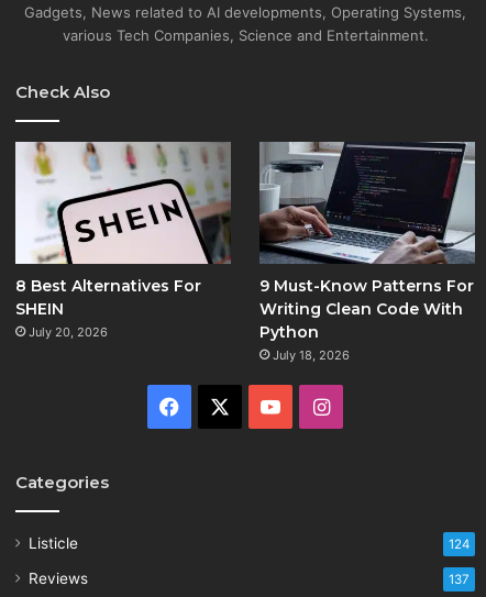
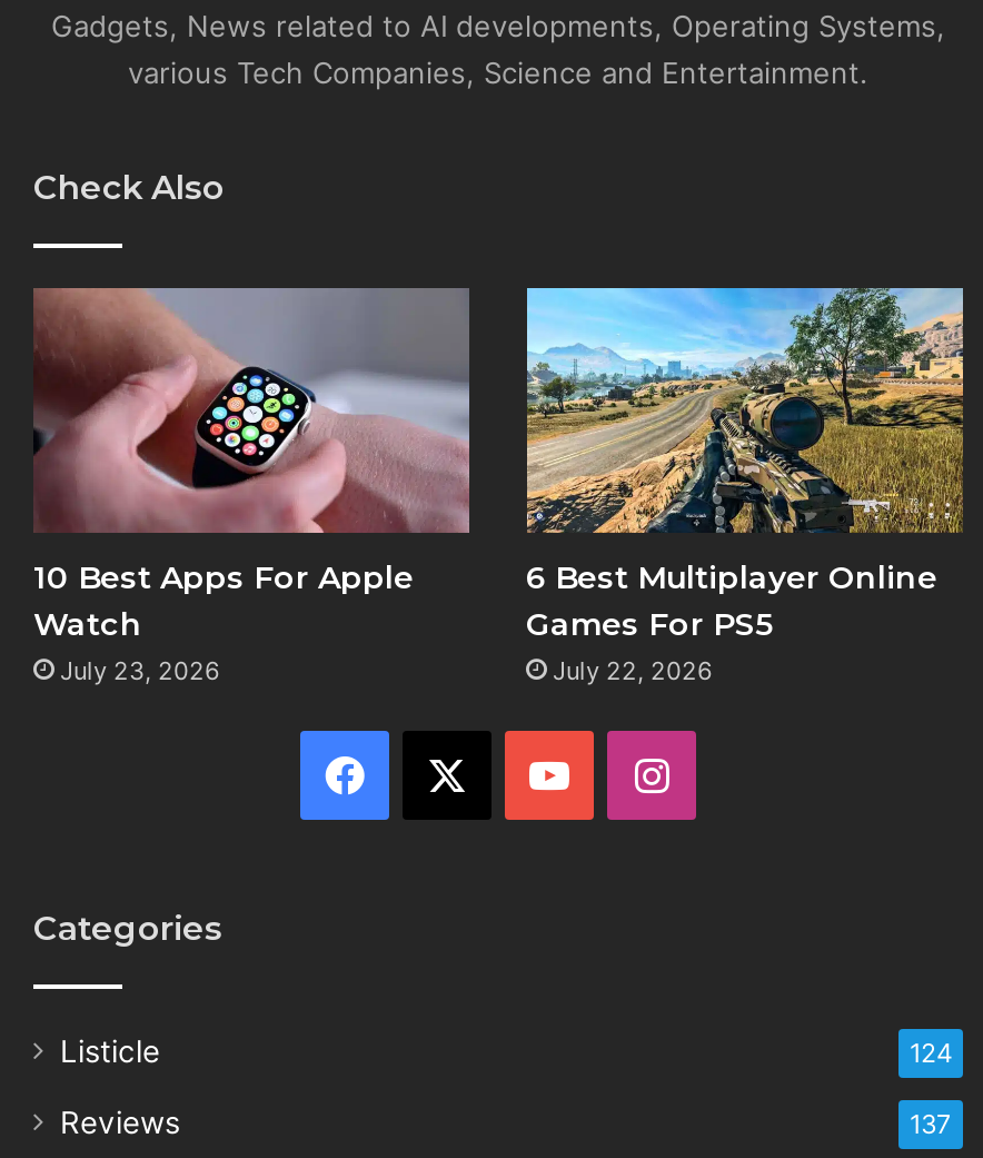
- [image]
- 8 Best Alternatives For
- SHEIN
- July 20, 2026
+ [image]
+ 10 Best Apps For Apple
+ Watch
+ July 23, 2026

- [image]
- 9 Must-Know Patterns For
- Writing Clean Code With
- Python
- July 18, 2026
+ [image]
+ 6 Best Multiplayer Online
+ Games For PS5
+ July 22, 2026
